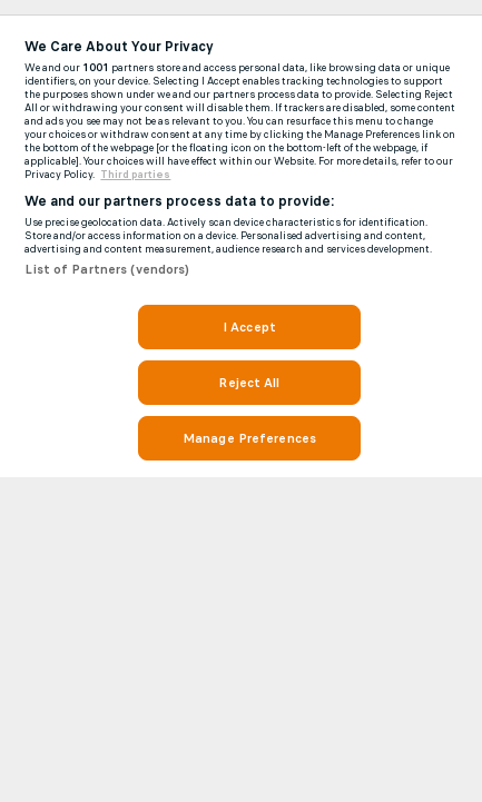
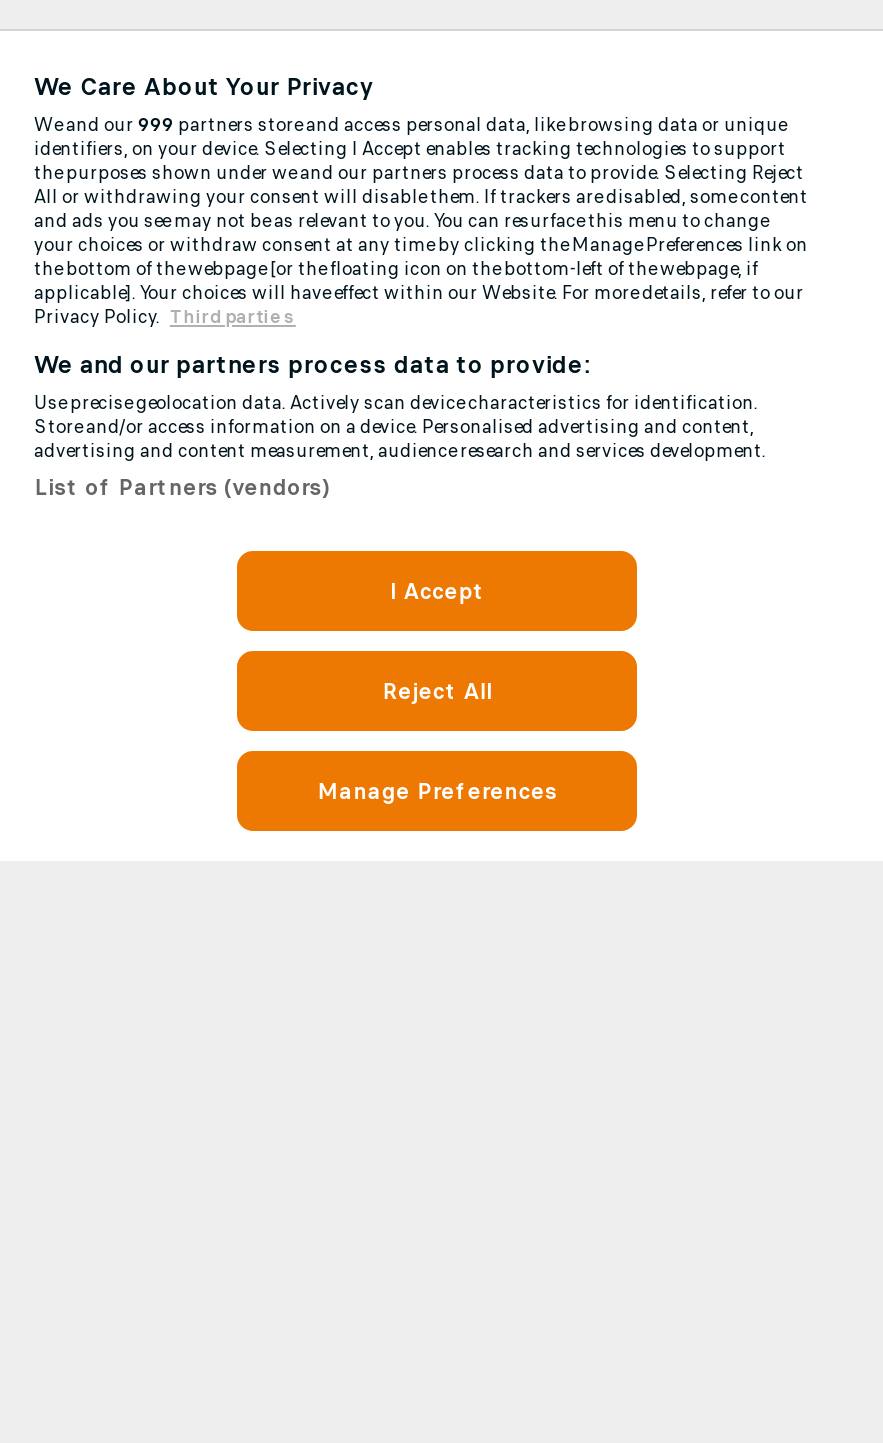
- We and our 1001 partners store and access personal data, like browsing data or unique
+ We and our 999 partners store and access personal data, like browsing data or unique
